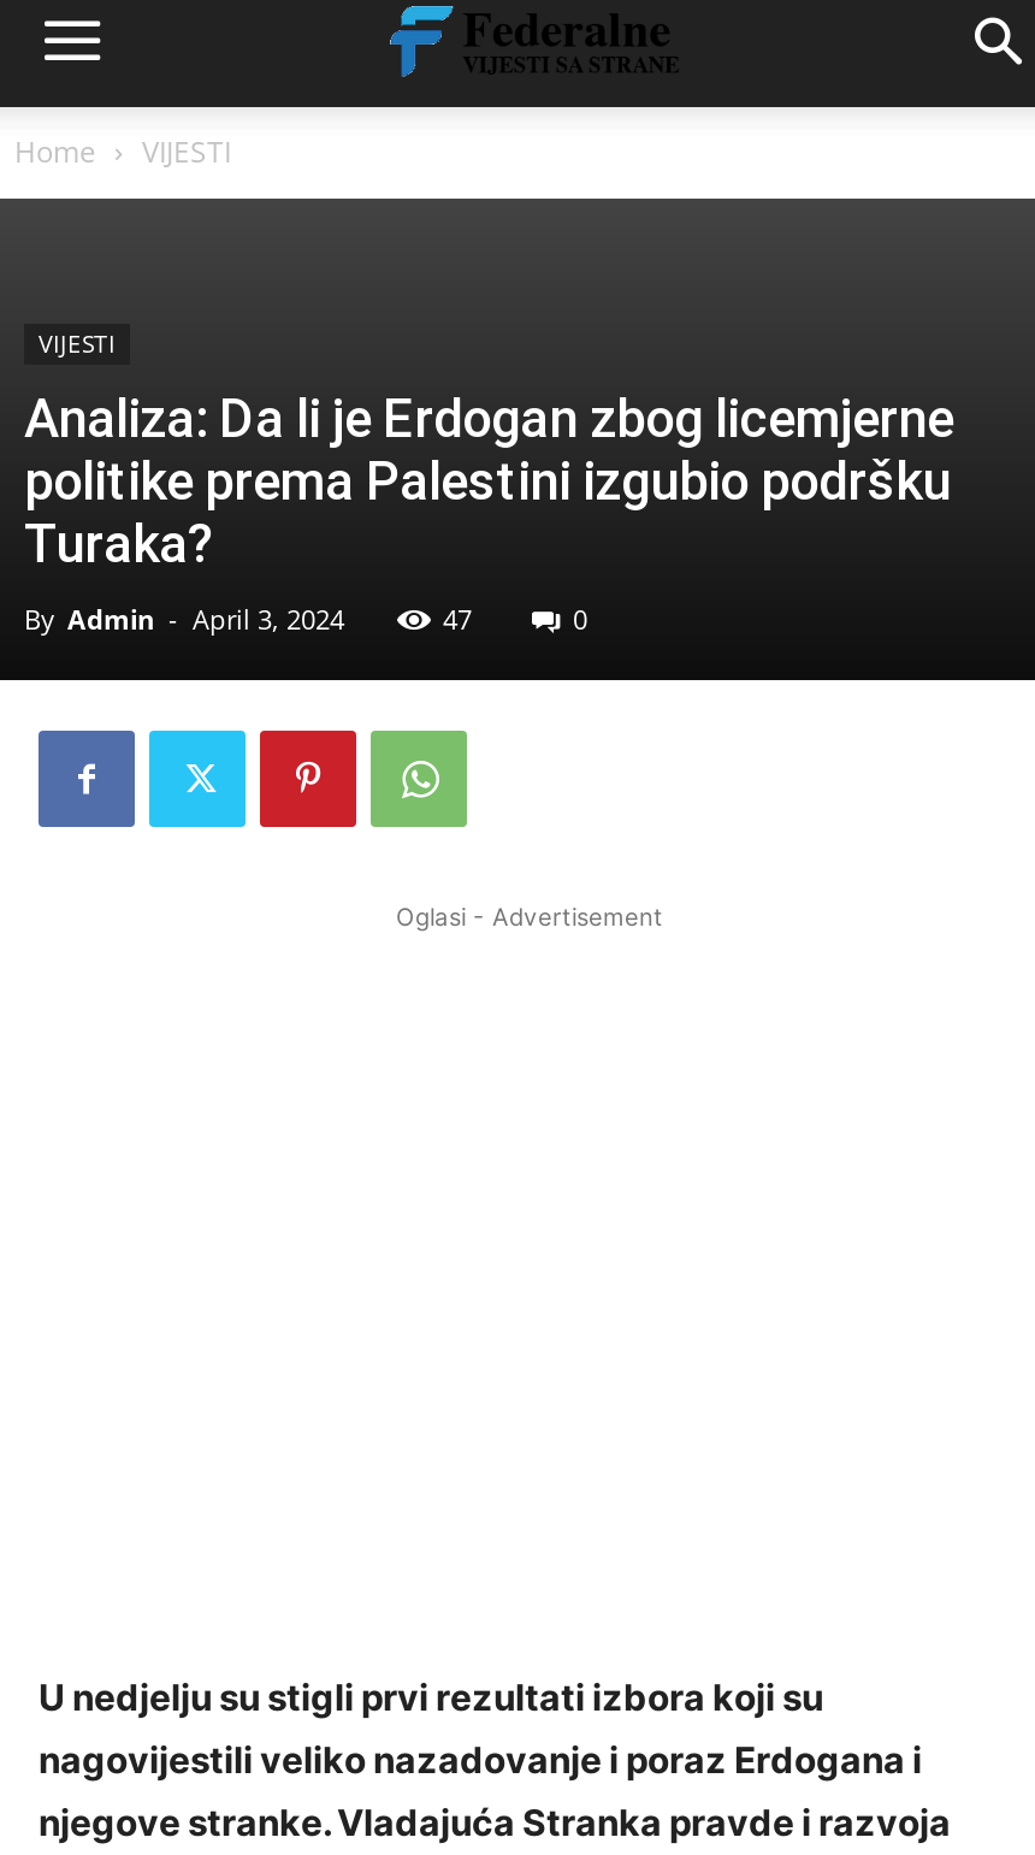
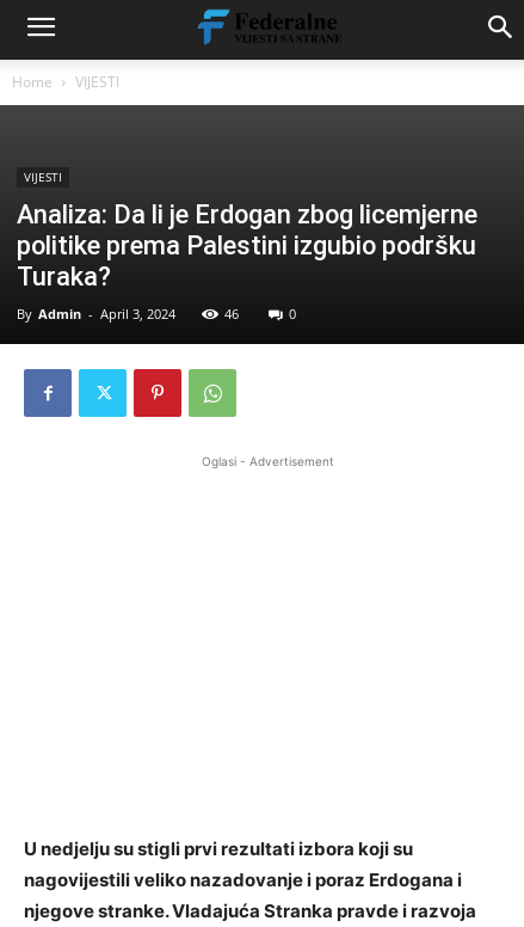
- 47
+ 46
